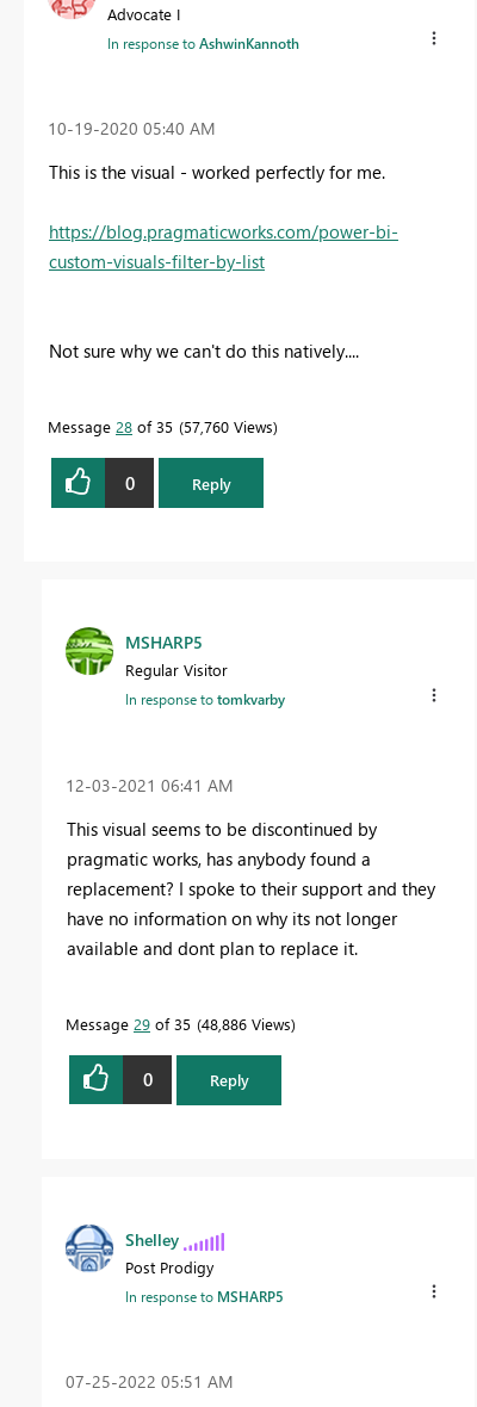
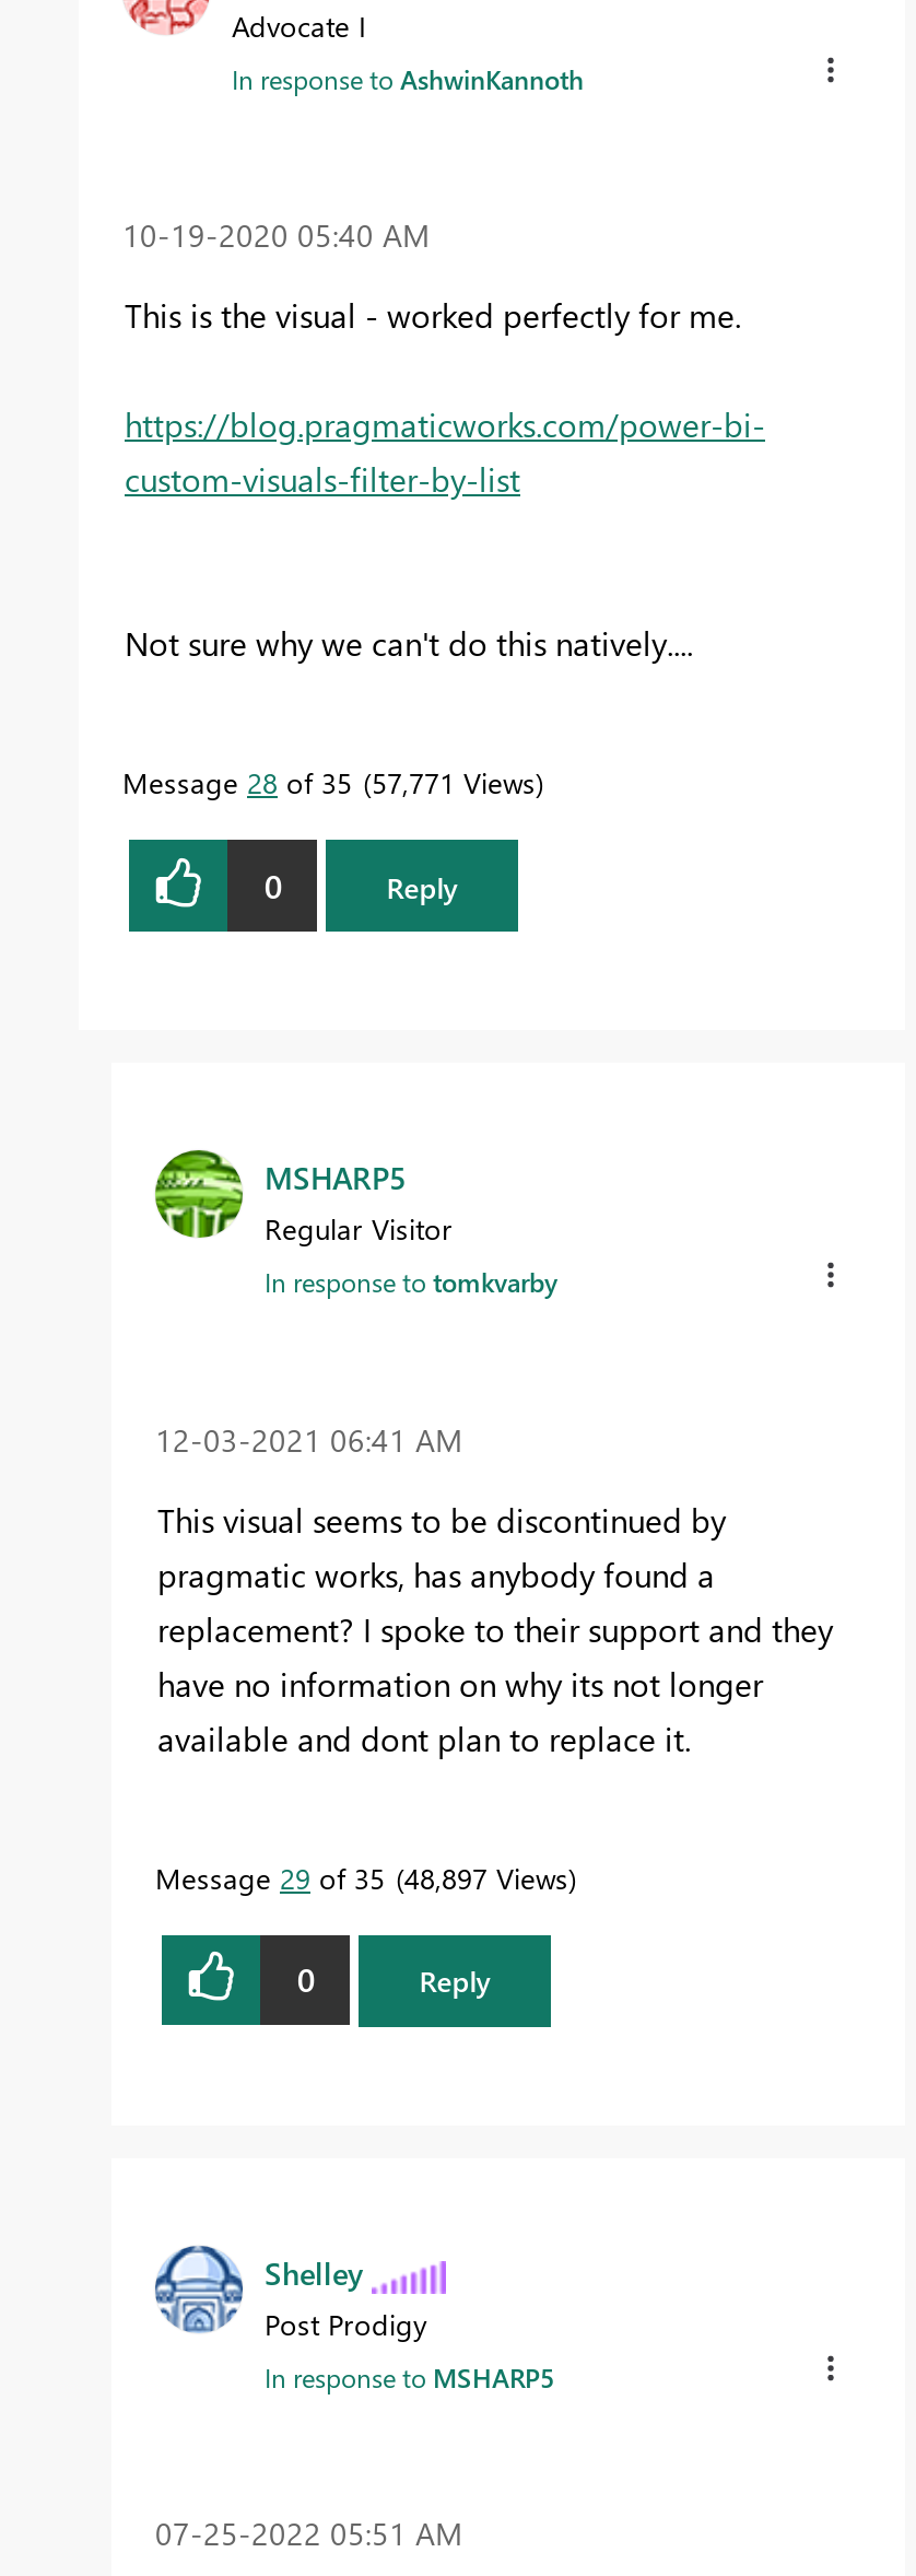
- Message 28 of 35 57,760 Views
+ Message 28 of 35 57,771 Views

- Message 29 of 35 48,886 Views
+ Message 29 of 35 48,897 Views
